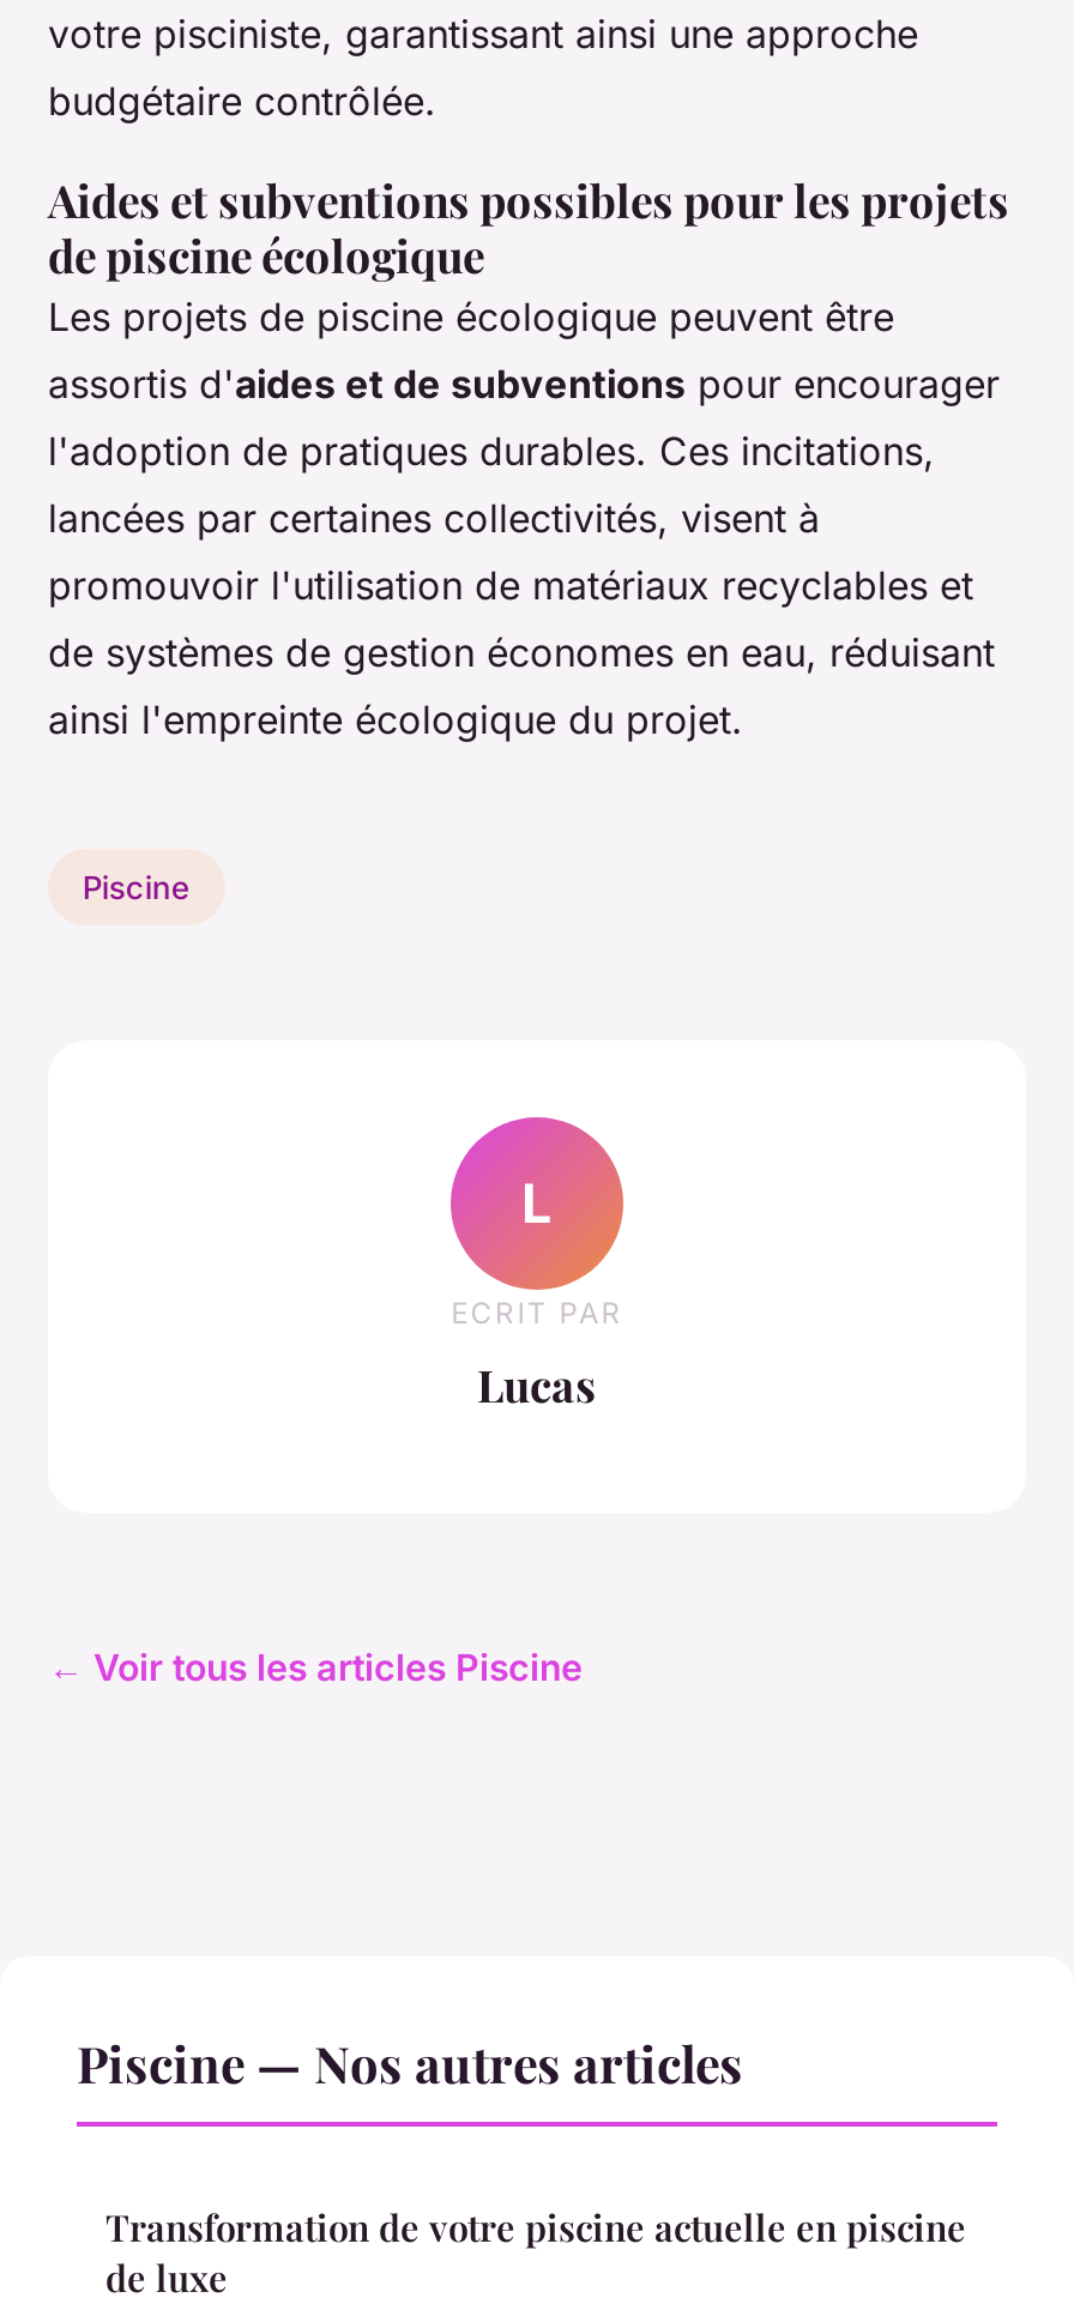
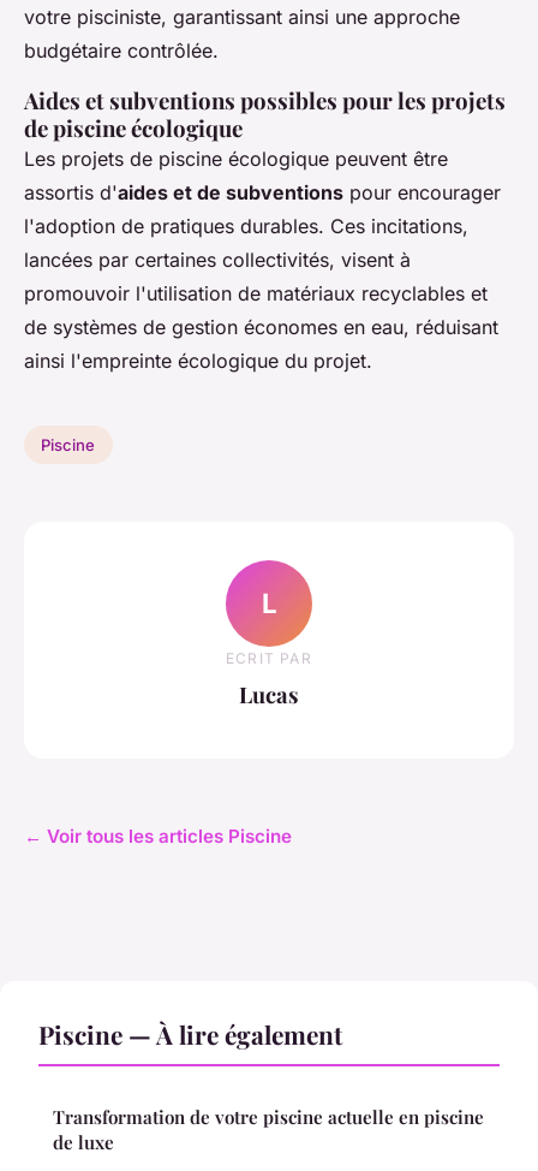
- Piscine — Nos autres articles
+ Piscine — À lire également
